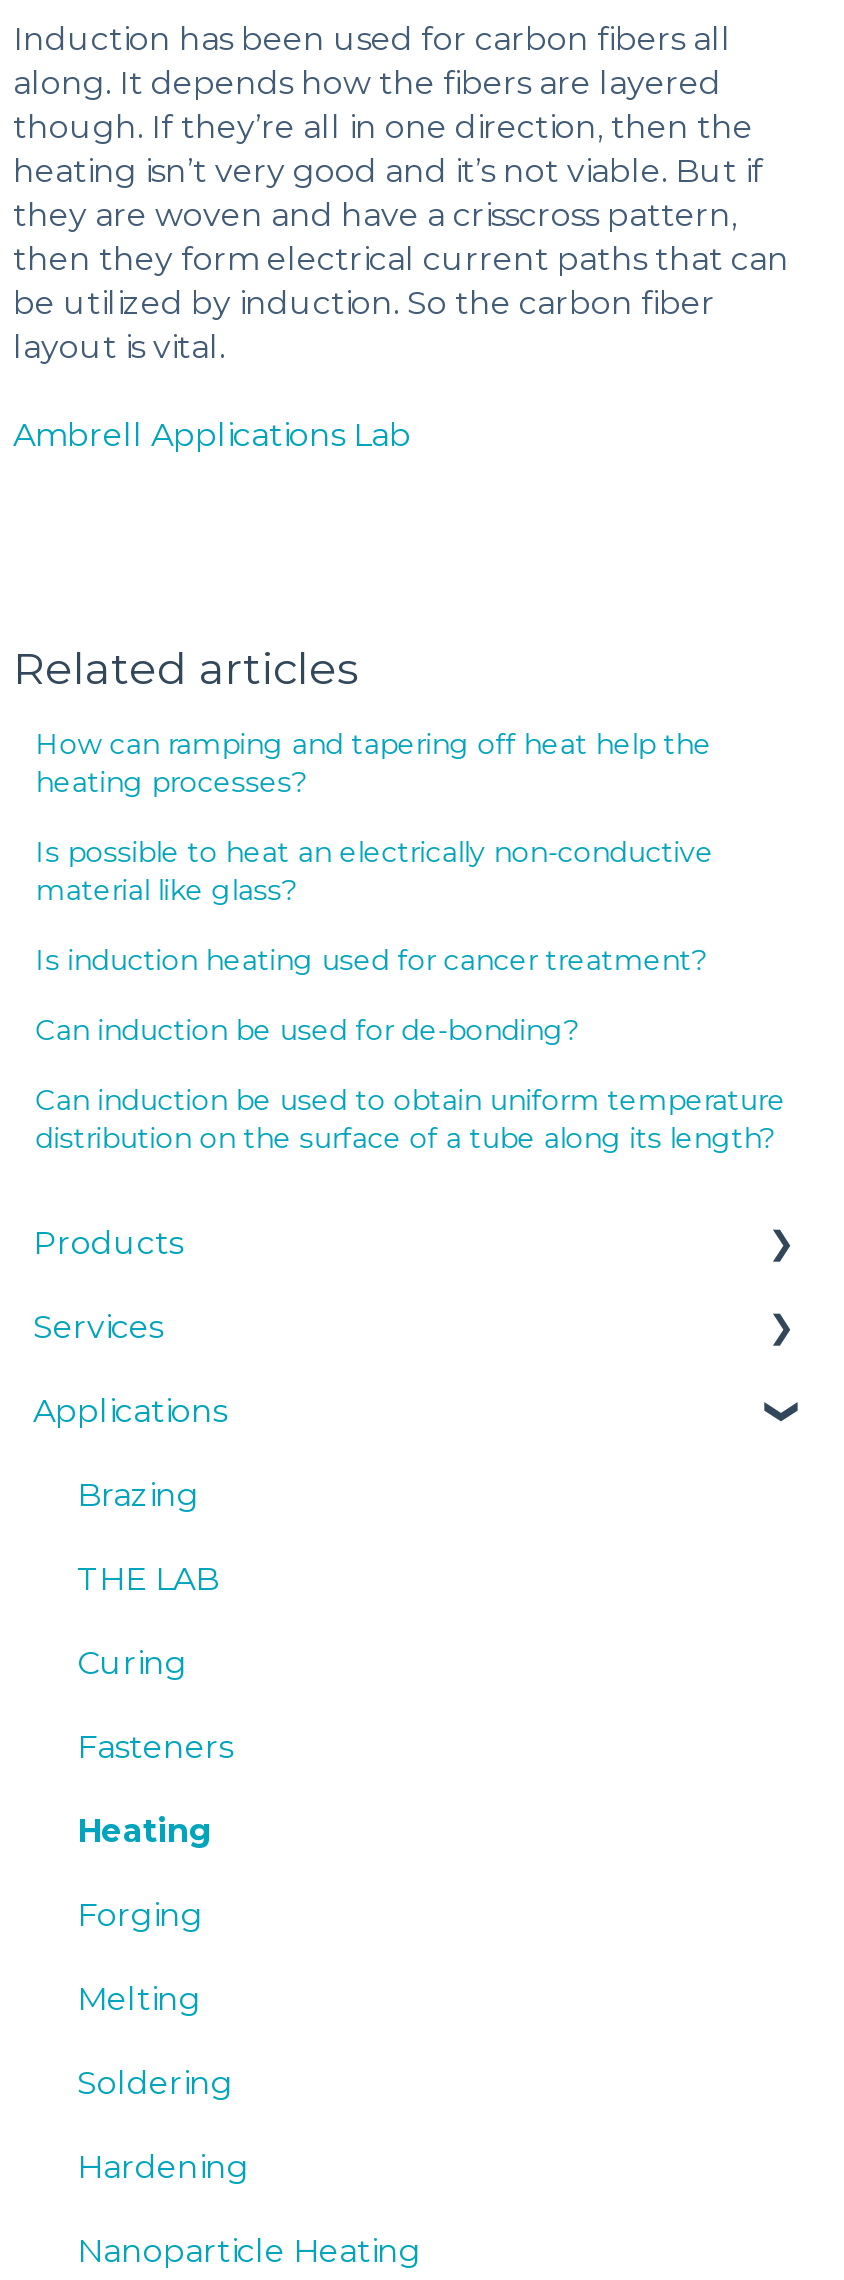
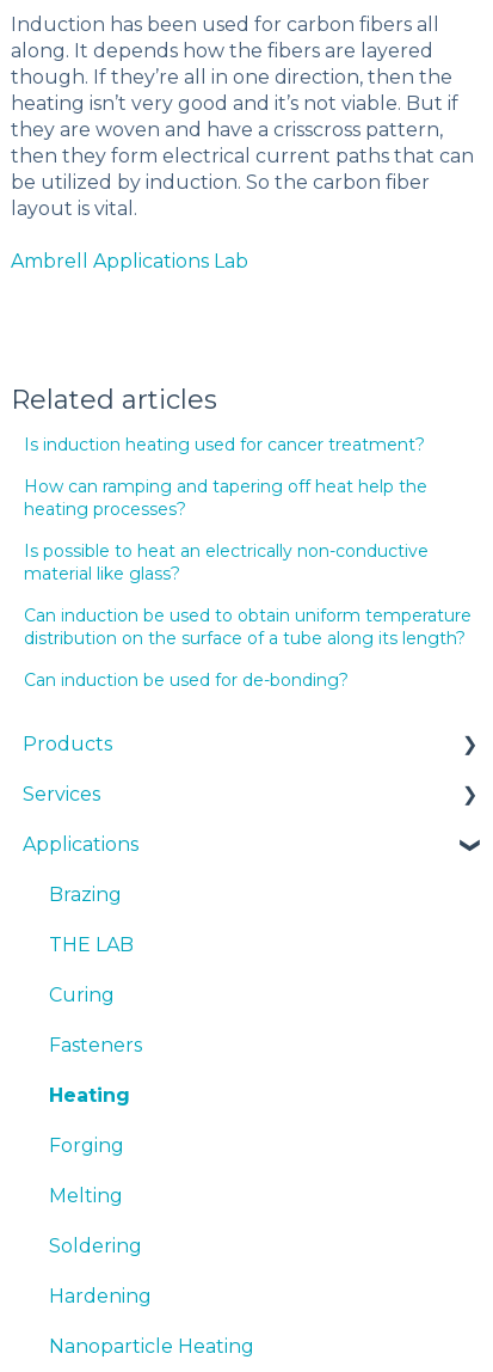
moved down: How can ramping and tapering off heat help the | heating processes? | Is possible to heat an electrically non-conductive | material like glass?

moved up: Is induction heating used for cancer treatment?

moved down: Can induction be used for de-bonding?

moved up: Can induction be used to obtain uniform temperature | distribution on the surface of a tube along its length?
